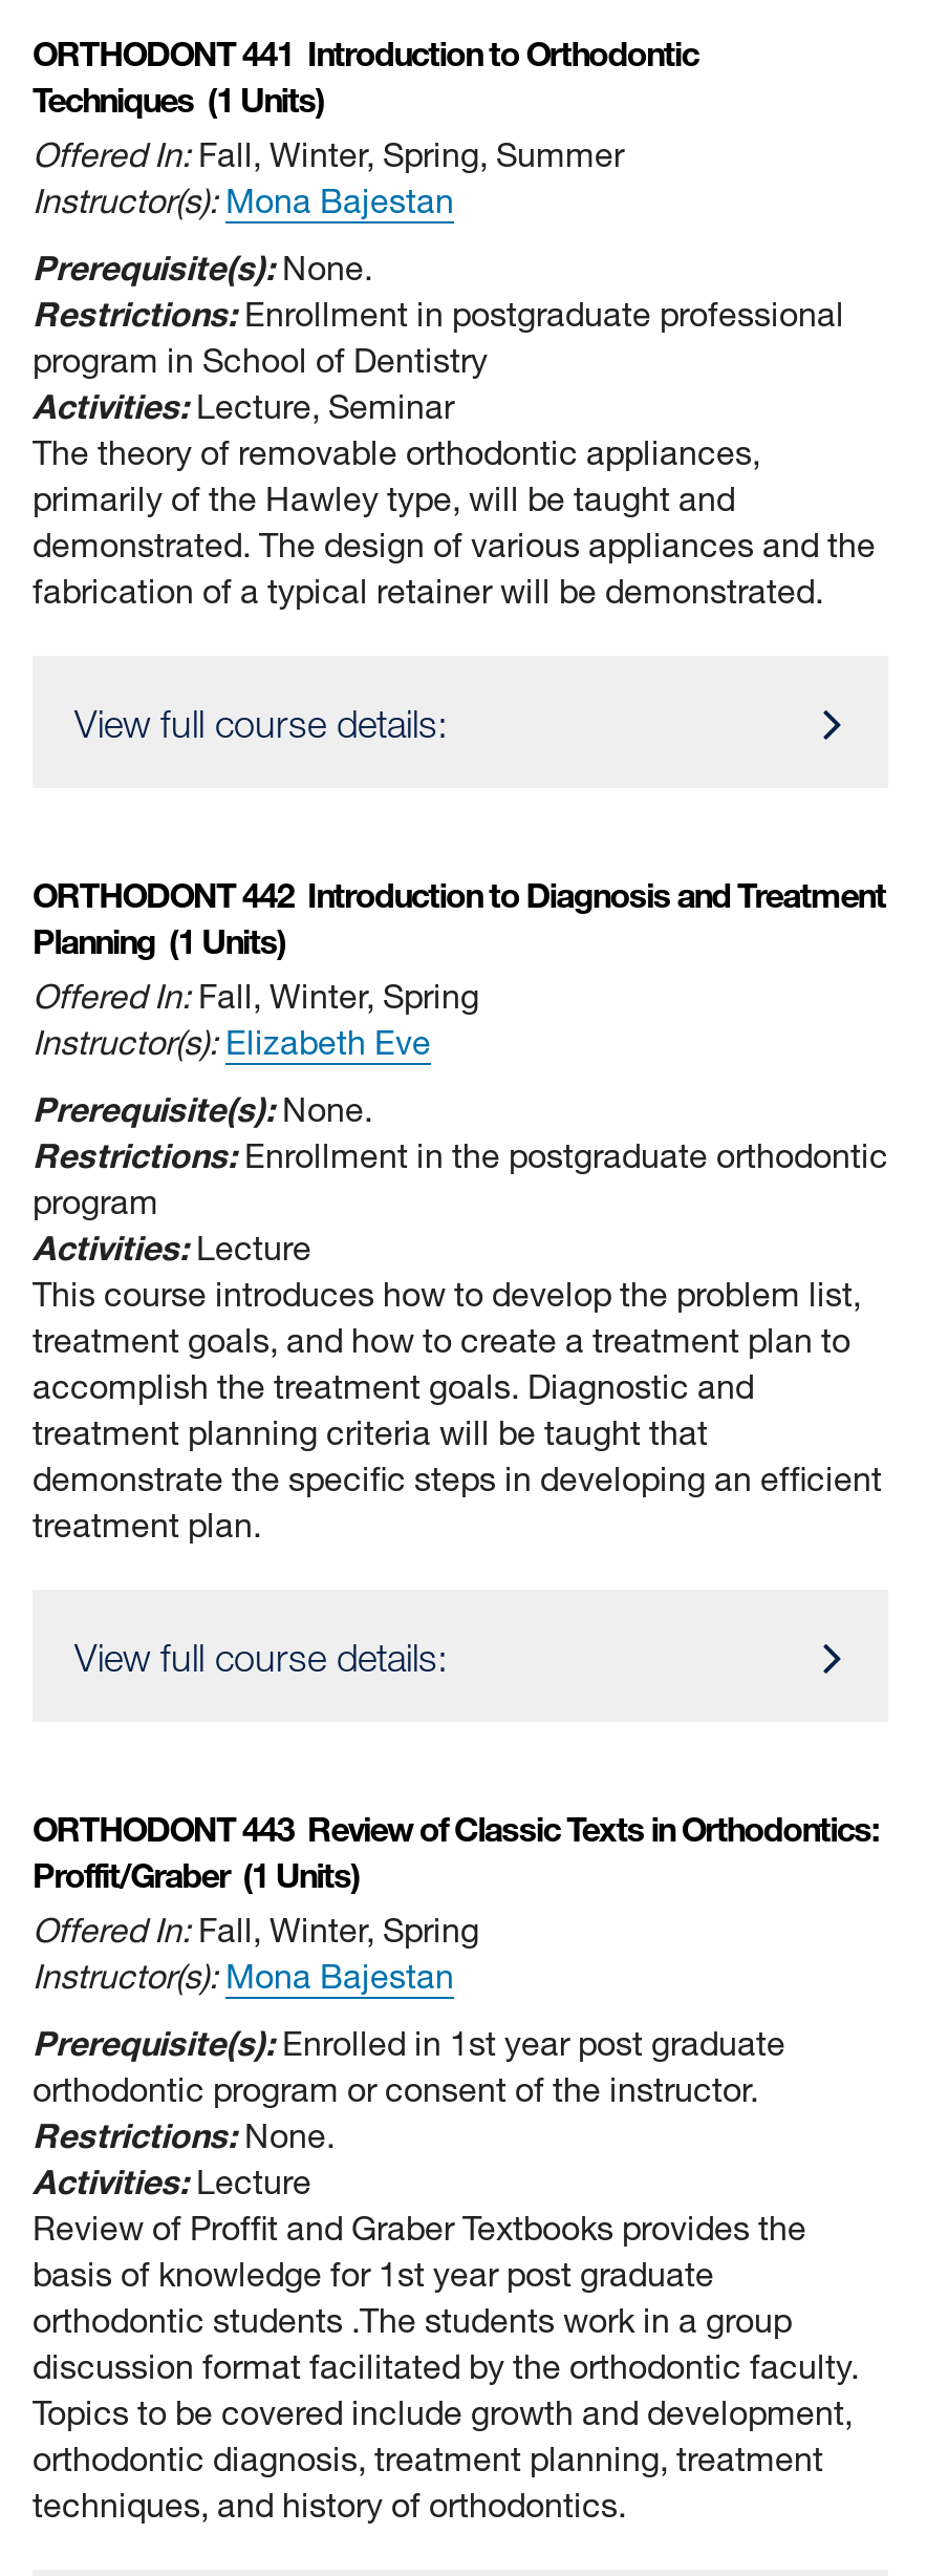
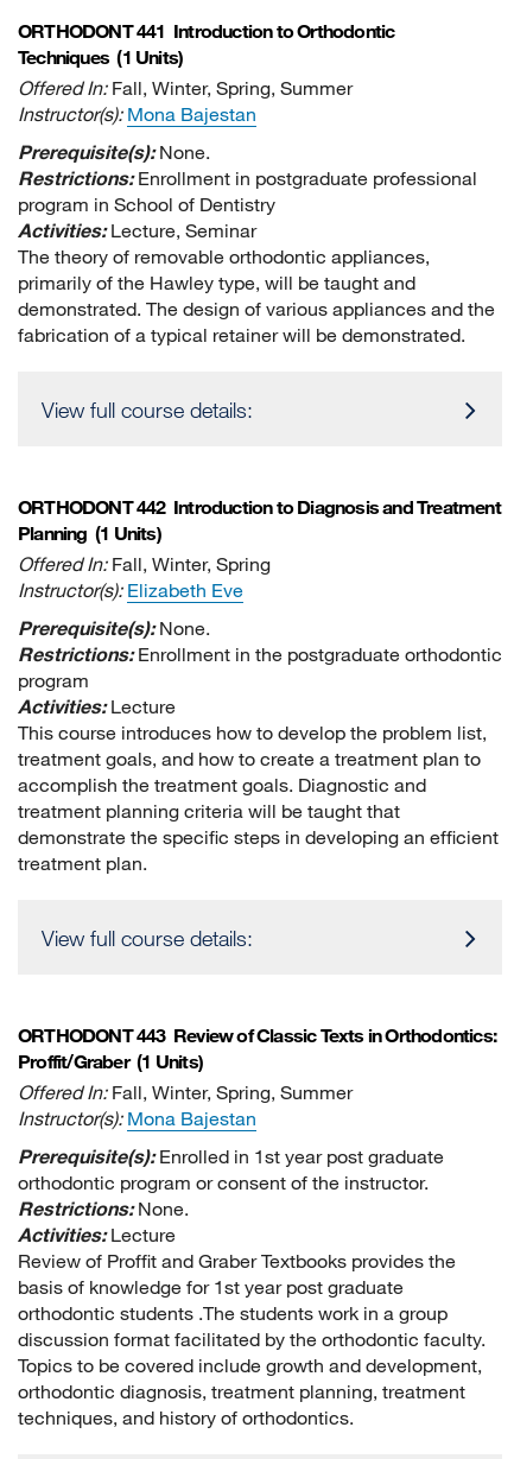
- Offered In: Fall, Winter, Spring
+ Offered In: Fall, Winter, Spring, Summer
